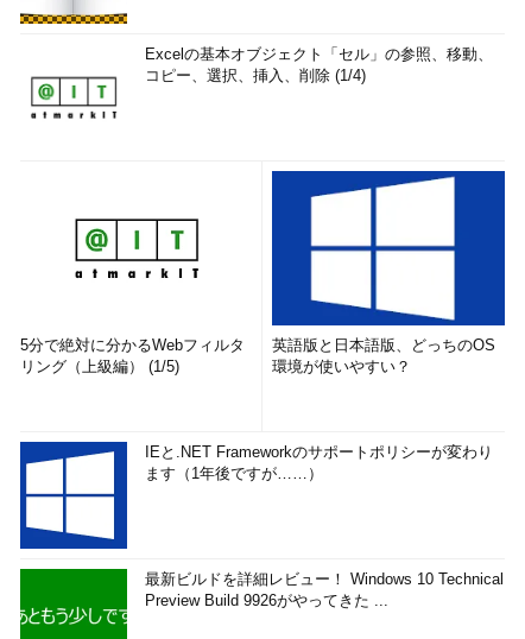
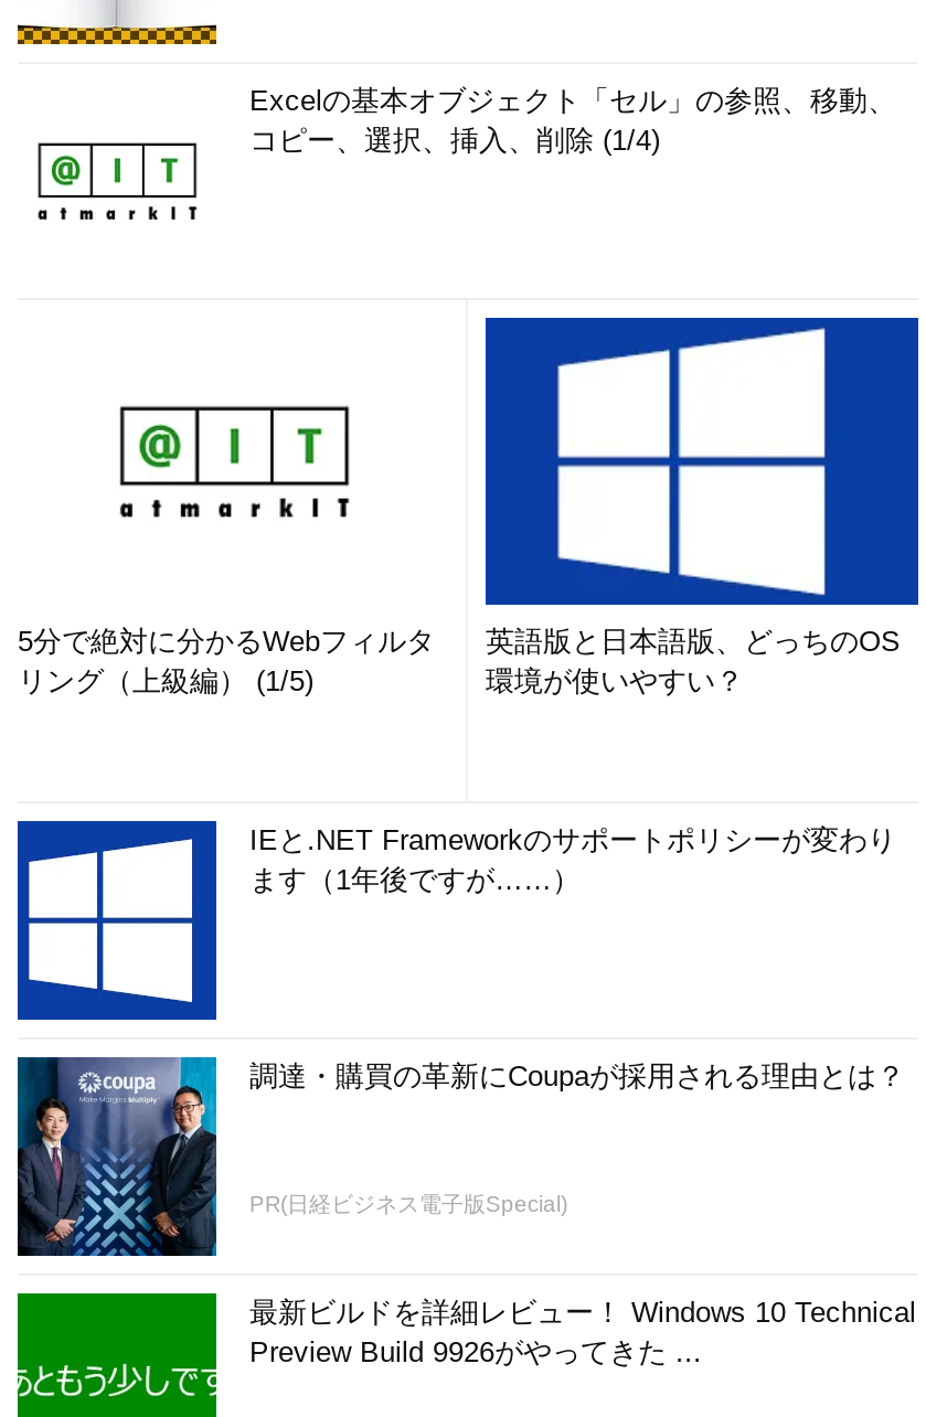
+ [image]
+ 調達・購買の革新にCoupaが採用される理由とは？

+ PR(日経ビジネス電子版Special)
